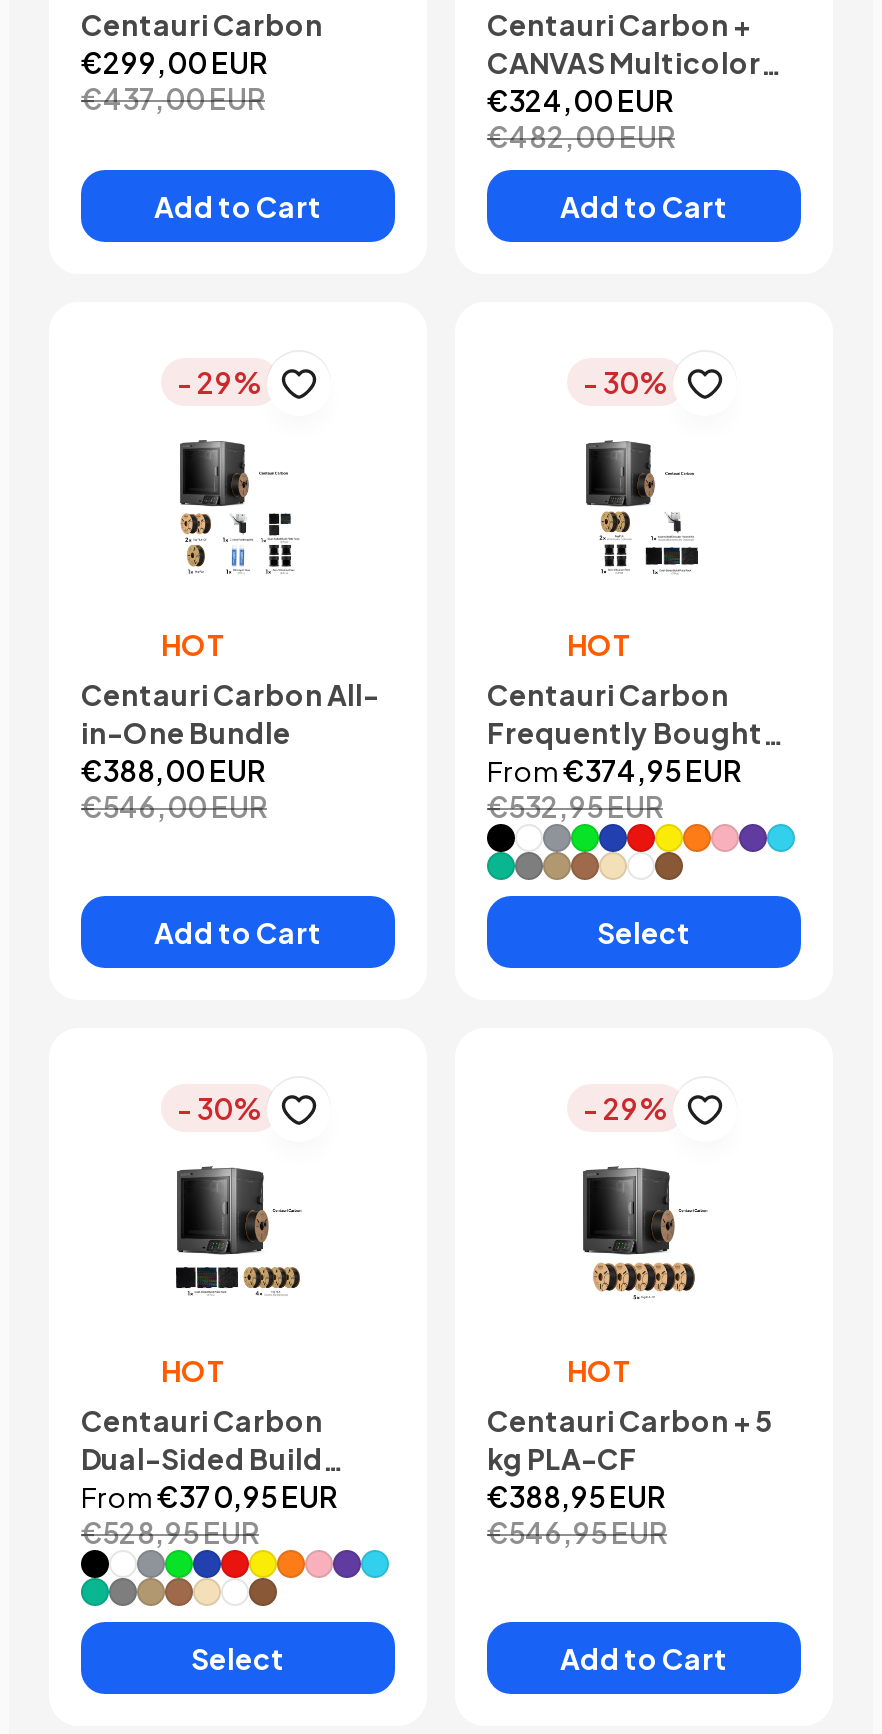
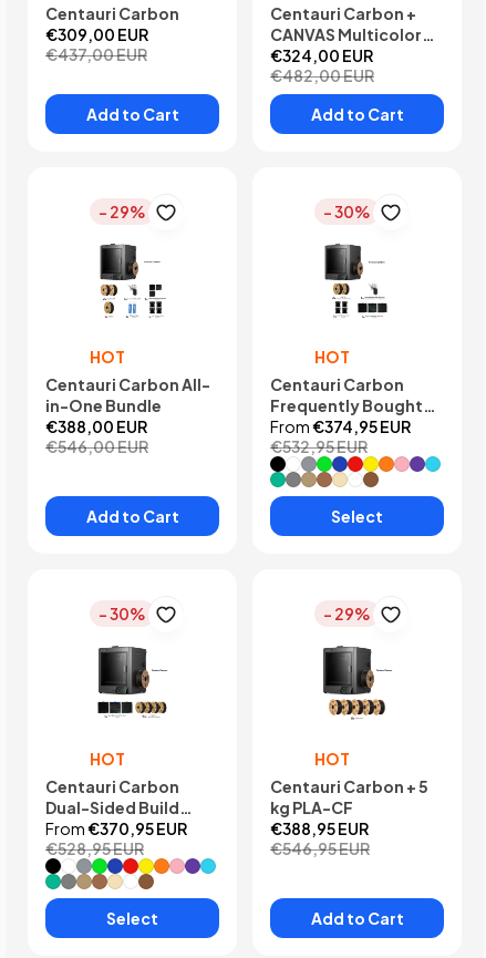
- €299,00 EUR
+ €309,00 EUR
